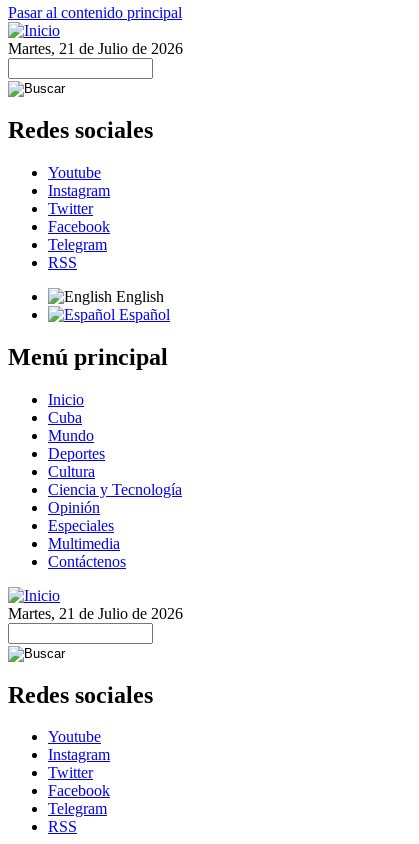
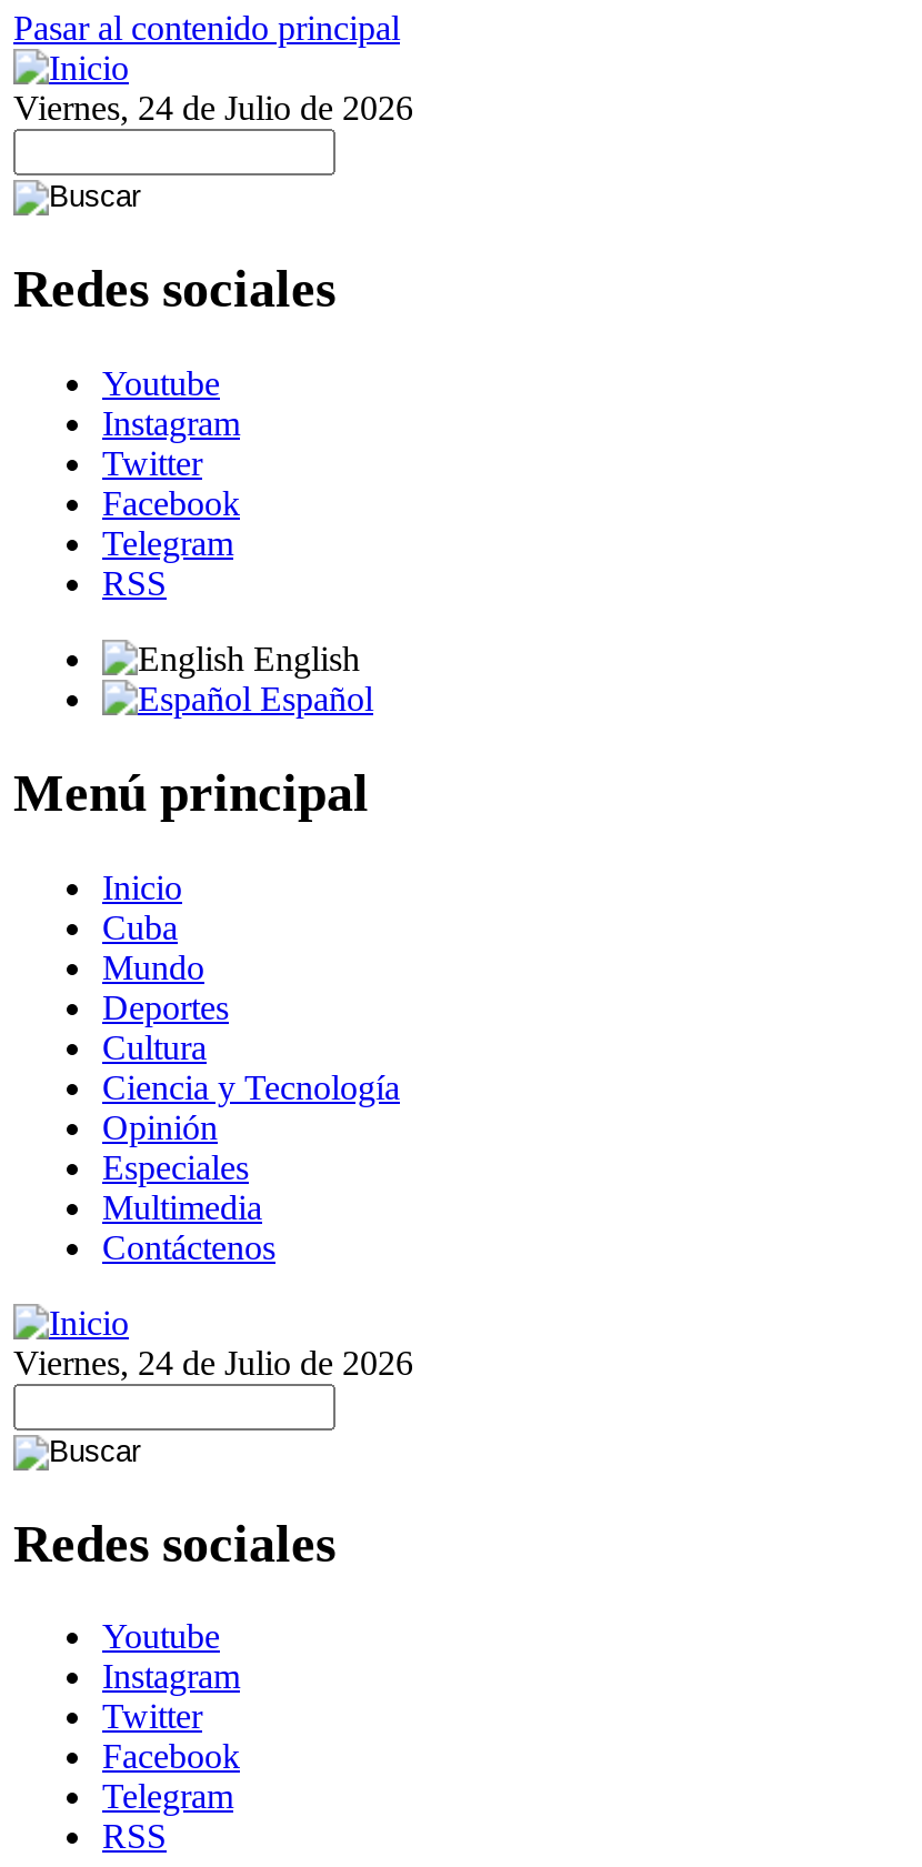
- Martes, 21 de Julio de 2026
+ Viernes, 24 de Julio de 2026

- Martes, 21 de Julio de 2026
+ Viernes, 24 de Julio de 2026
